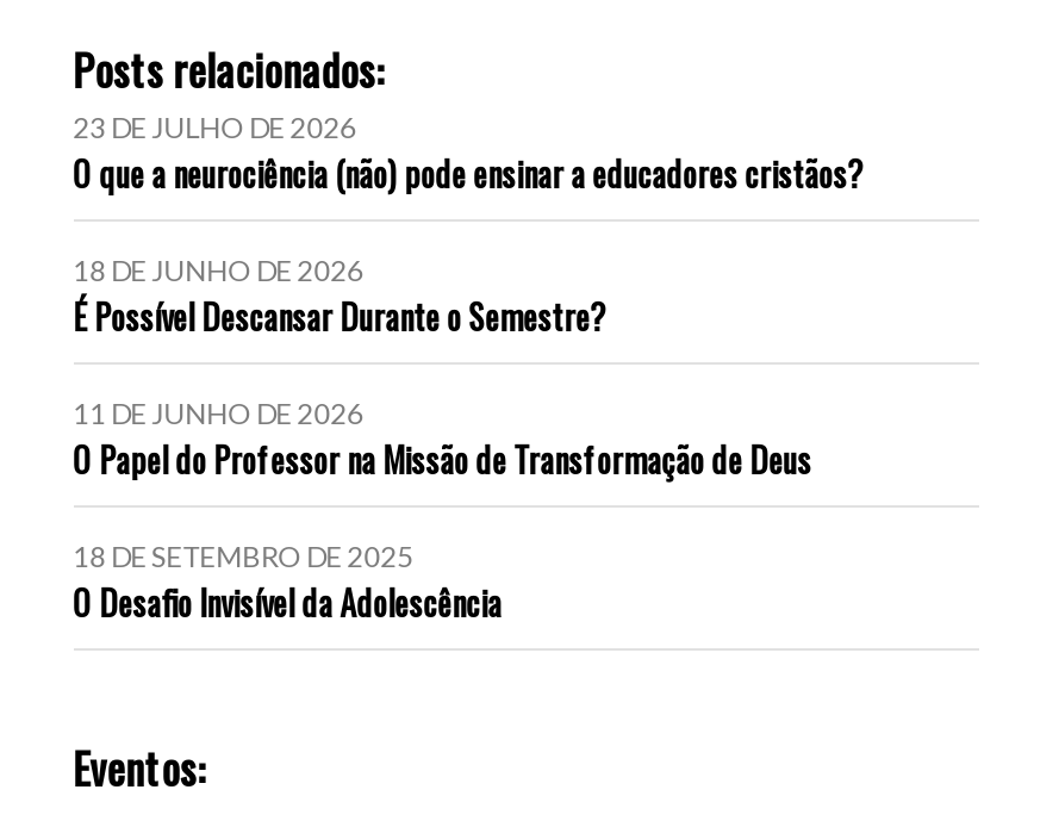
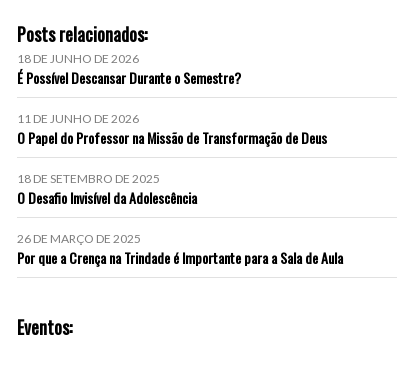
- 23 DE JULHO DE 2026
- O que a neurociência (não) pode ensinar a educadores cristãos?

moved up: 18 DE JUNHO DE 2026 | É Possível Descansar Durante o Semestre? | 11 DE JUNHO DE 2026 | O Papel do Professor na Missão de Transformação de Deus | 18 DE SETEMBRO DE 2025 | O Desafio Invisível da Adolescência

+ 26 DE MARÇO DE 2025
+ Por que a Crença na Trindade é Importante para a Sala de Aula
